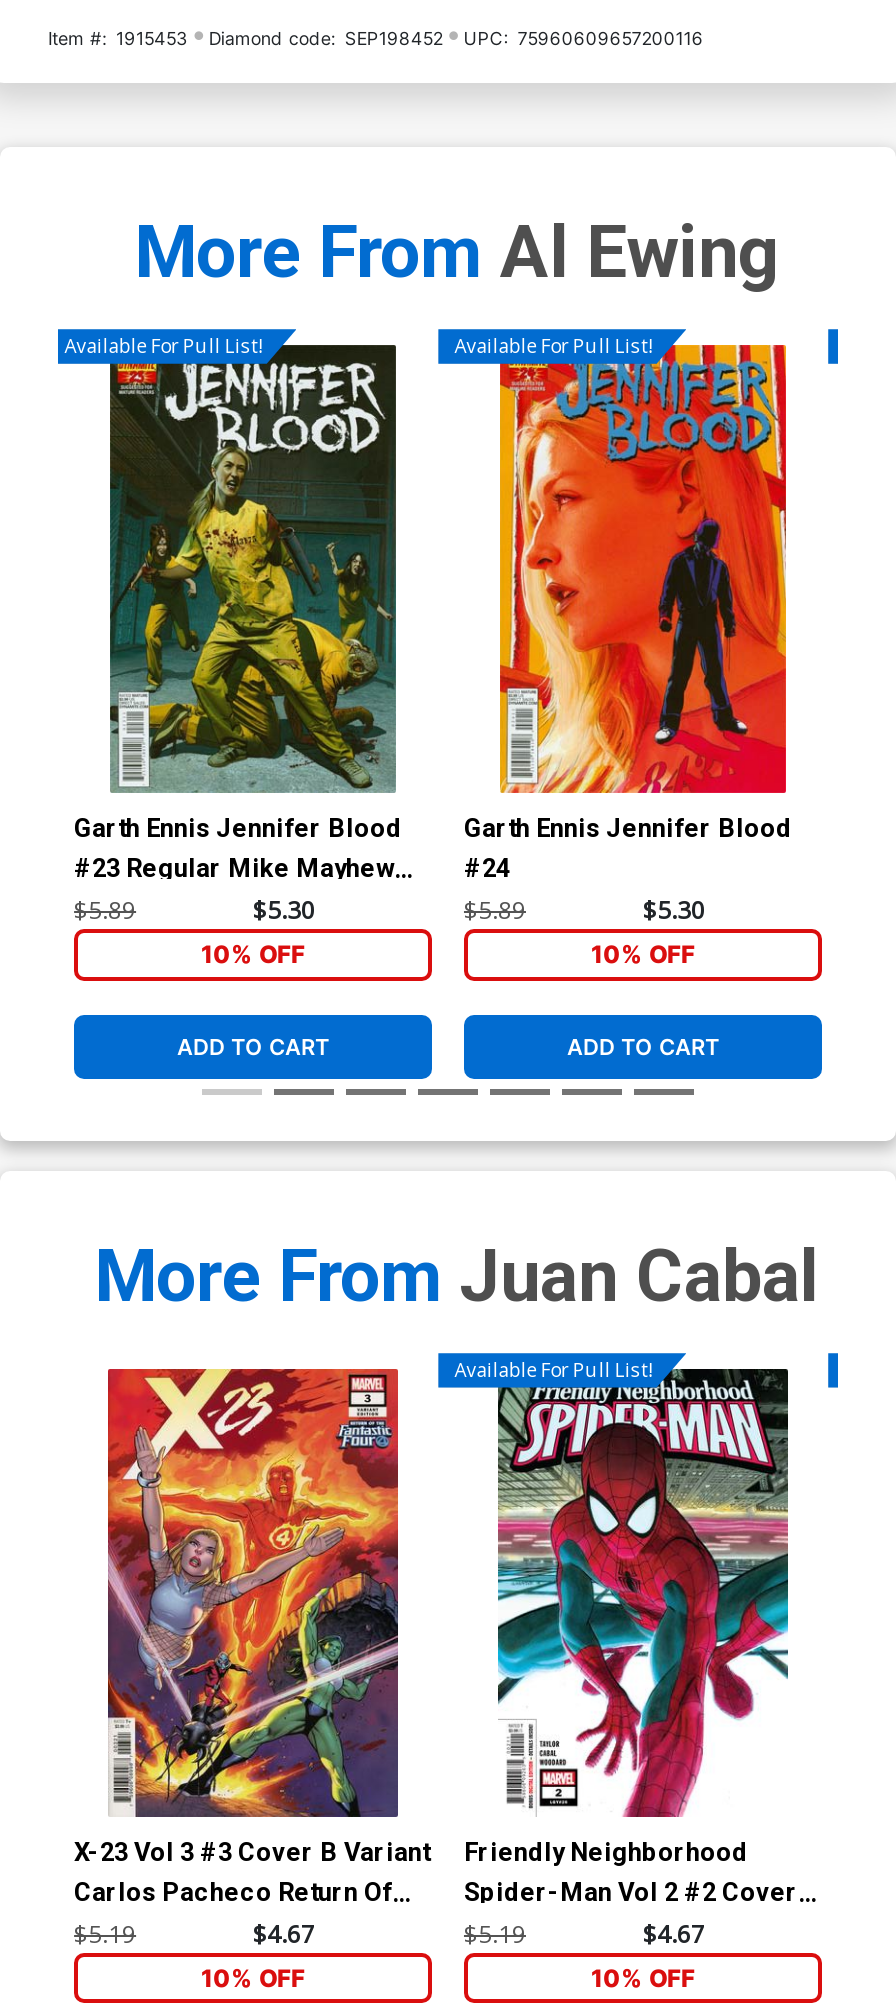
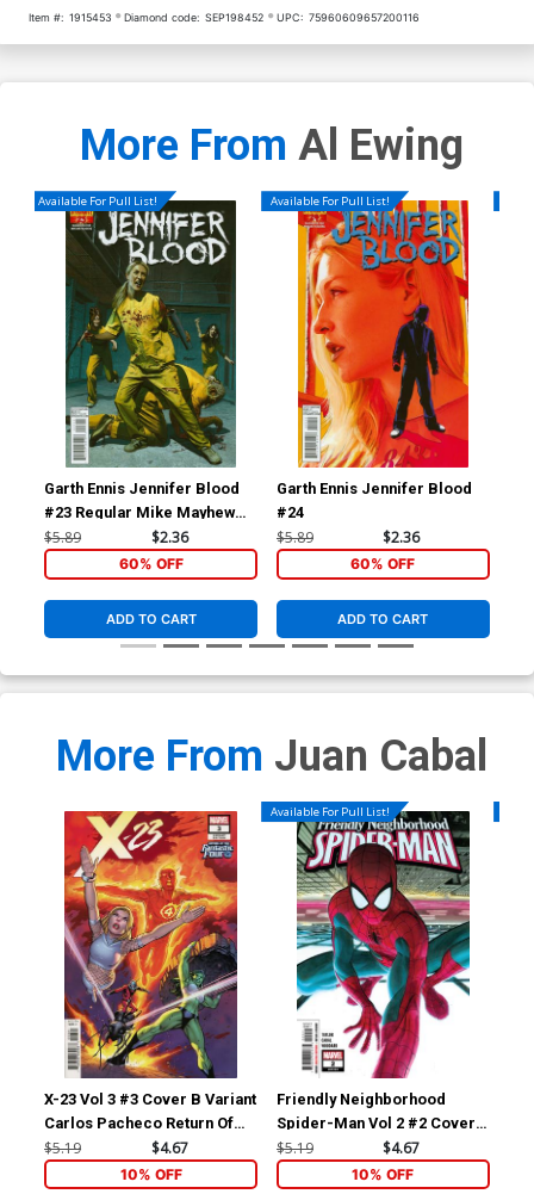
- $5.30
+ $2.36

- $5.30
+ $2.36

- 10% OFF
+ 60% OFF

- 10% OFF
+ 60% OFF
